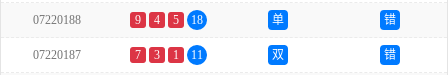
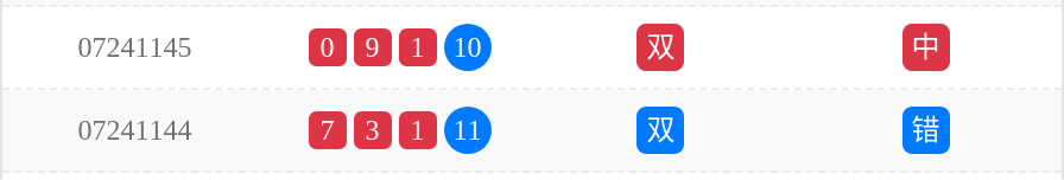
- 07220188
+ 07241145
+ 0

- 4
- 5
- 18
- 单
- 错
+ 1
+ 10
+ 双
+ 中

- 07220187
+ 07241144
